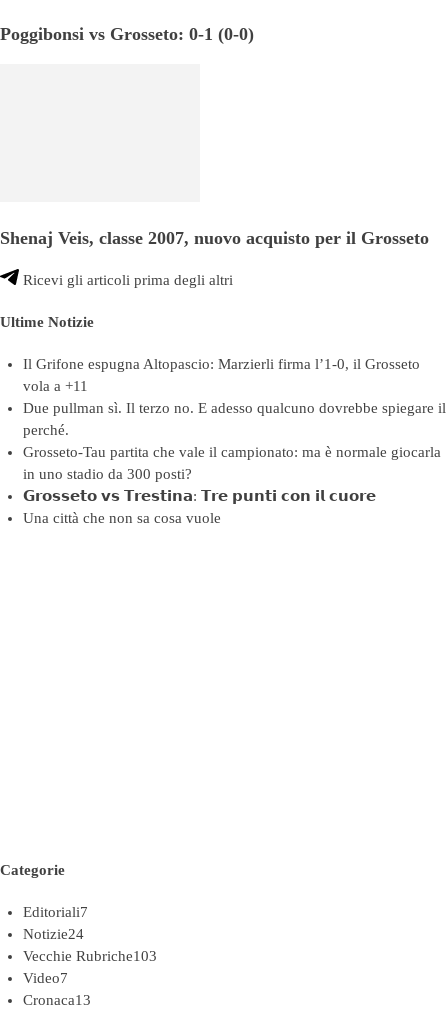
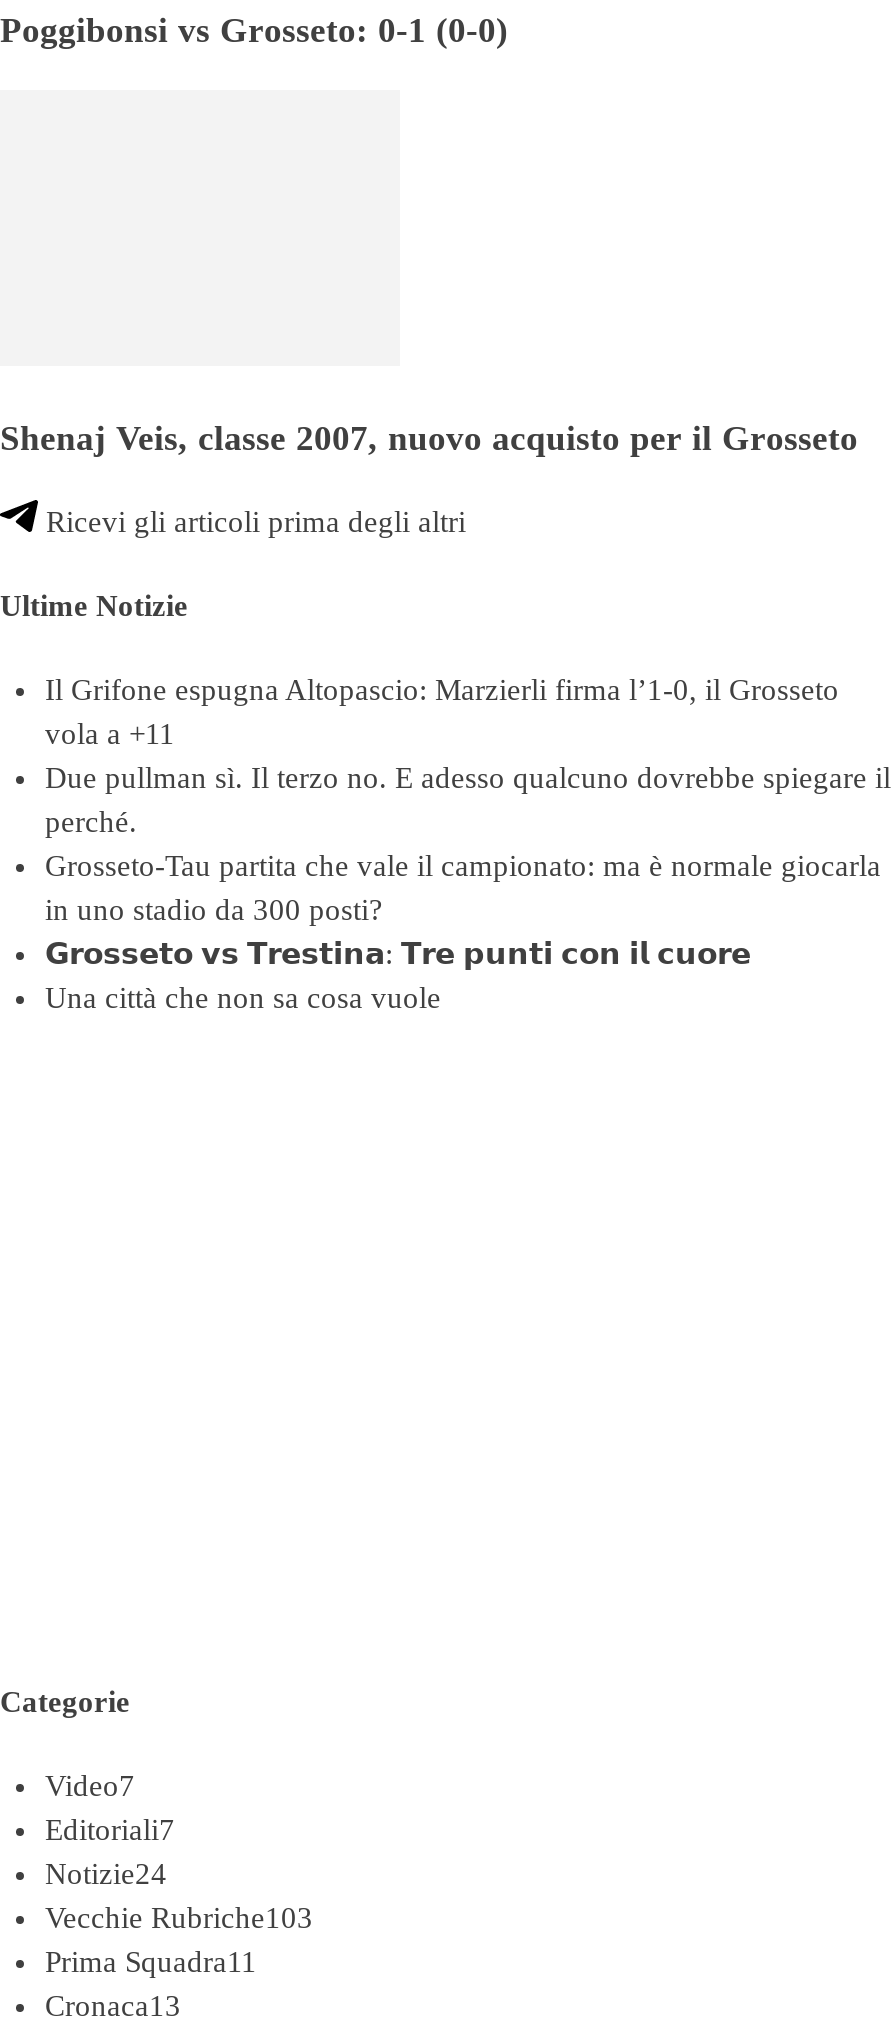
+ Video7

- Video 7
+ Prima Squadra 11
